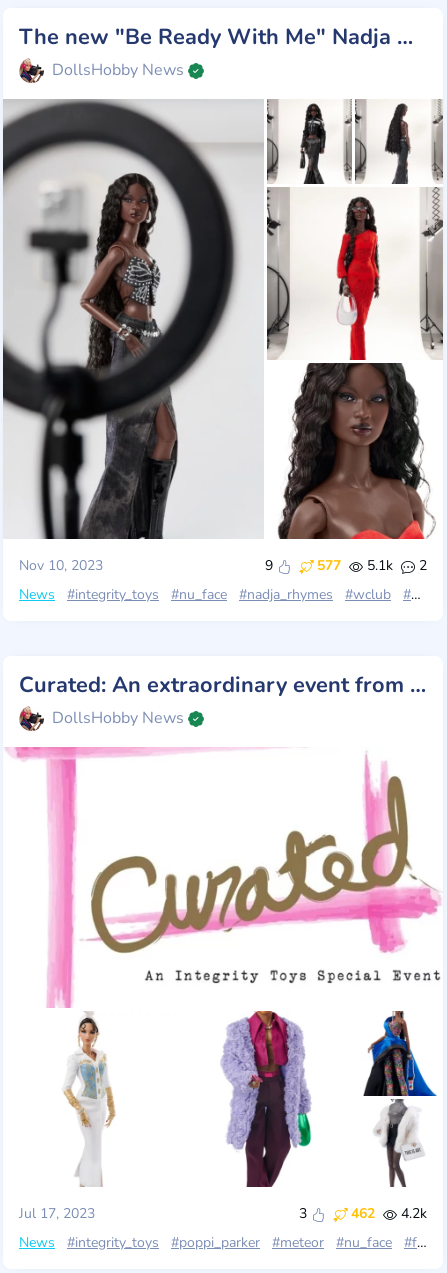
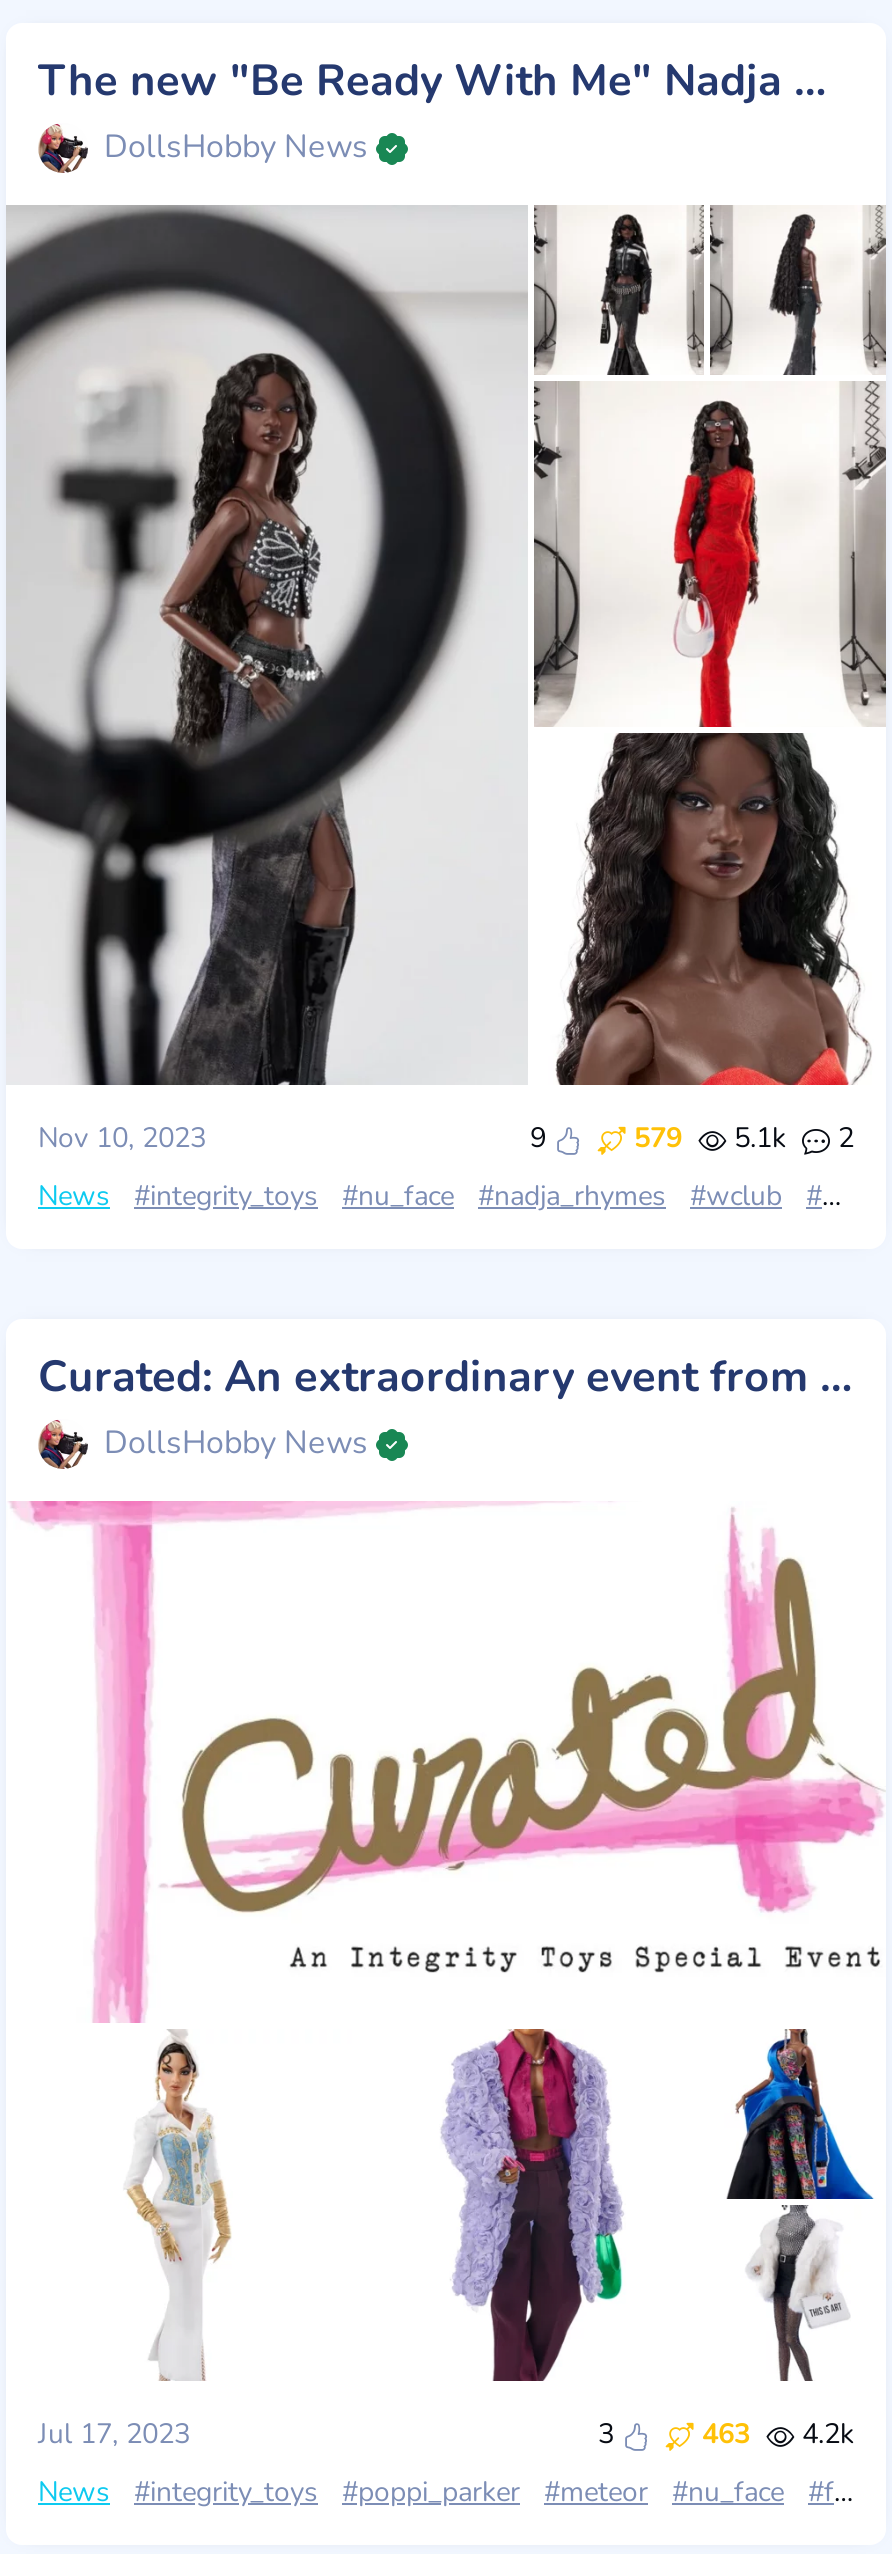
- 577 5.1k 2
+ 579 5.1k 2

- 462 4.2k
+ 463 4.2k
